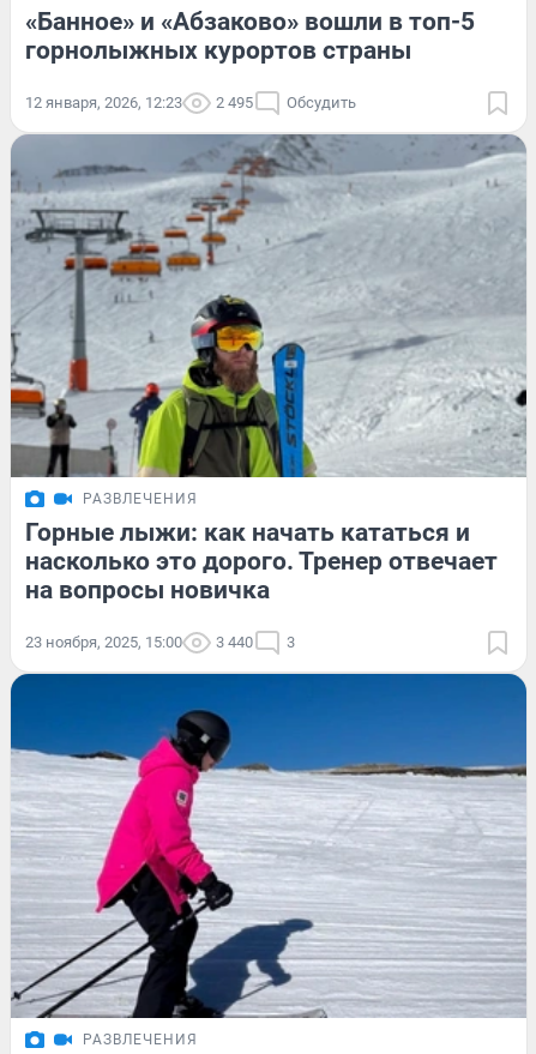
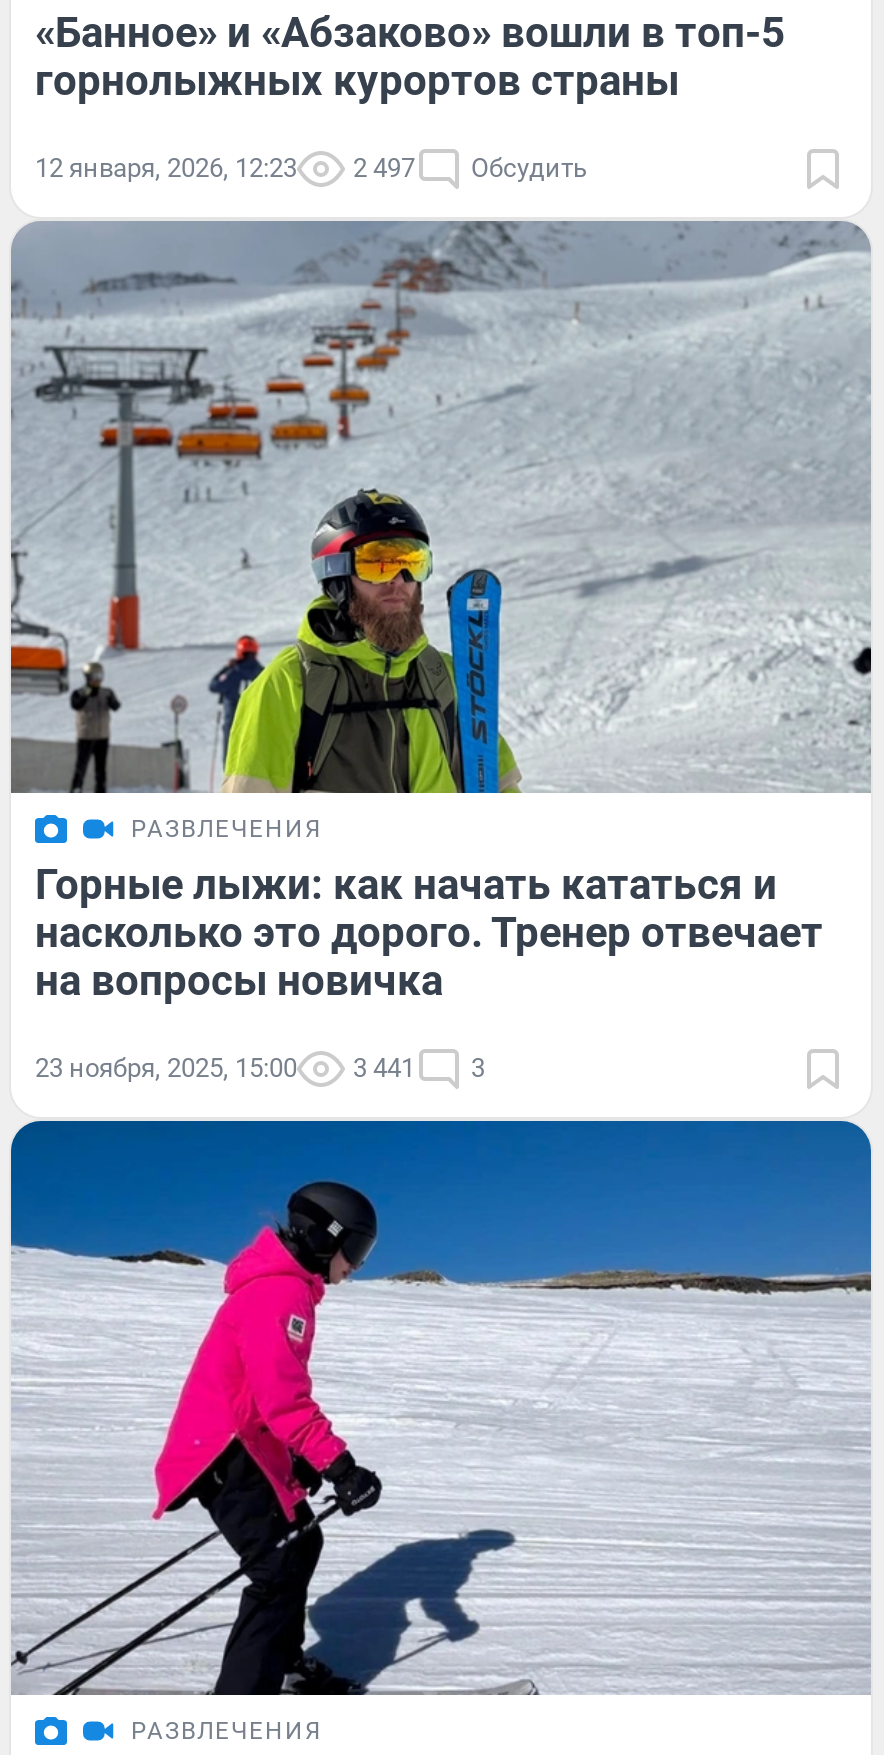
- 12 января, 2026, 12:23 2 495 Обсудить
+ 12 января, 2026, 12:23 2 497 Обсудить

- 23 ноября, 2025, 15:00 3 440 3
+ 23 ноября, 2025, 15:00 3 441 3
